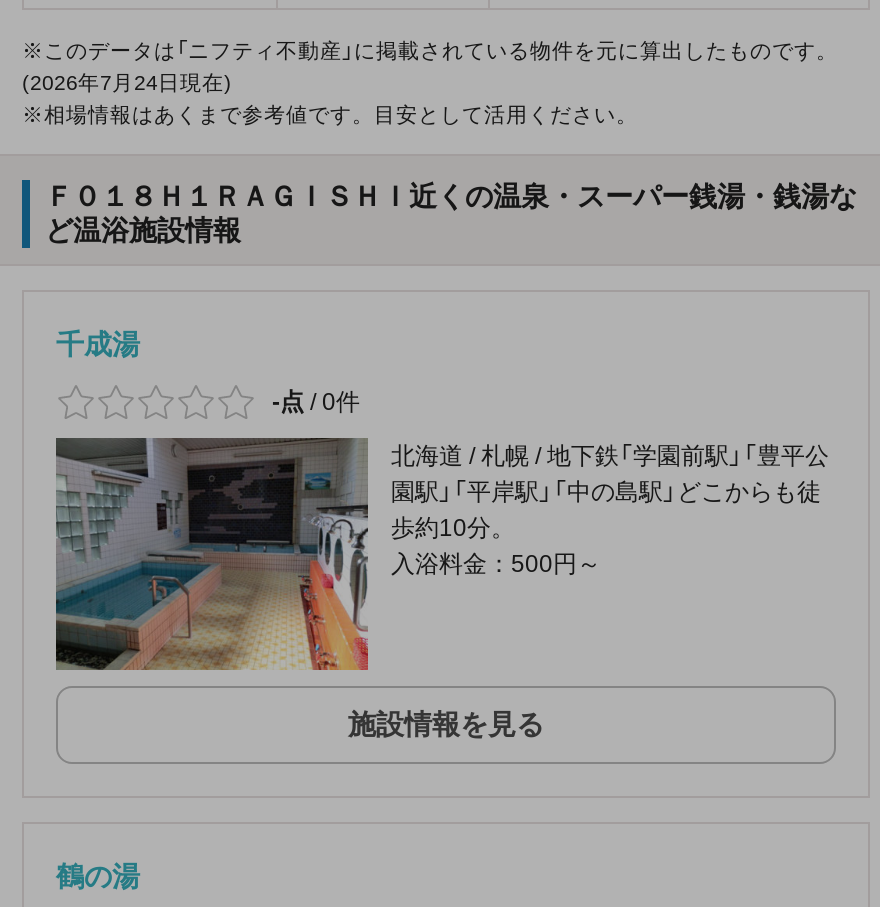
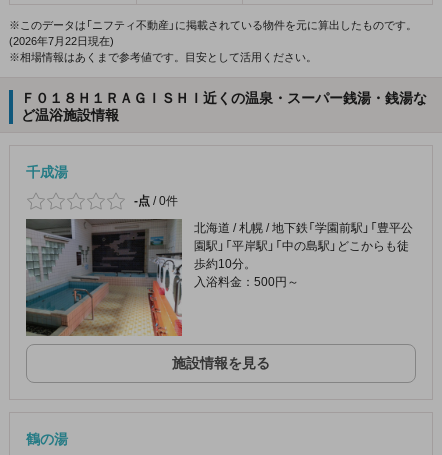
- (2026年7月24日現在)
+ (2026年7月22日現在)
